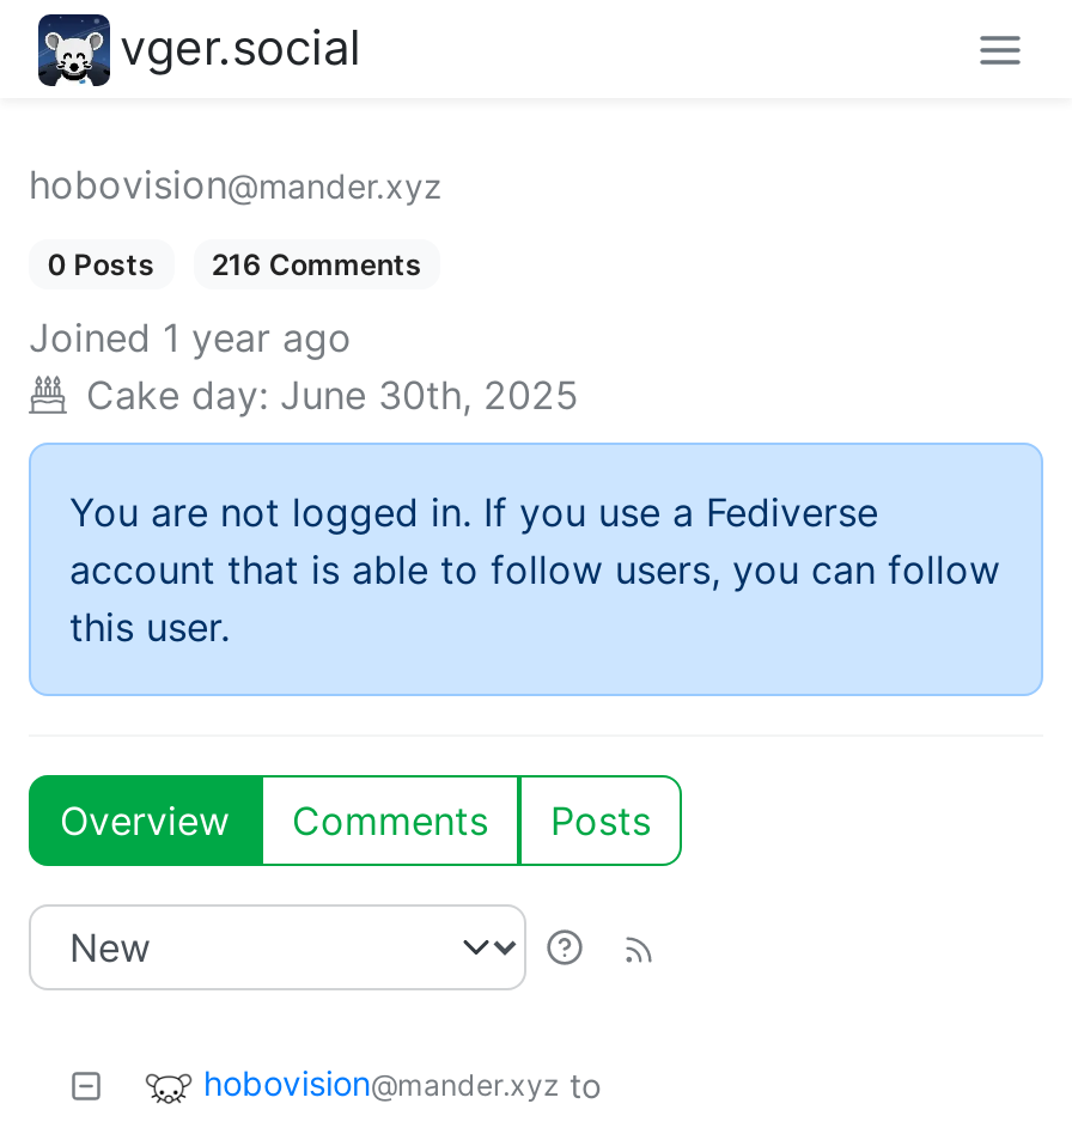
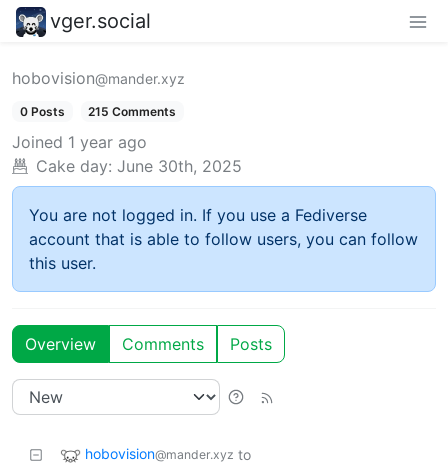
- 0 Posts 216 Comments
+ 0 Posts 215 Comments
